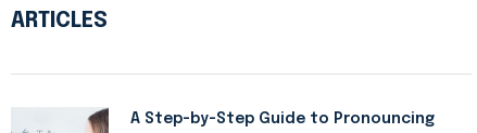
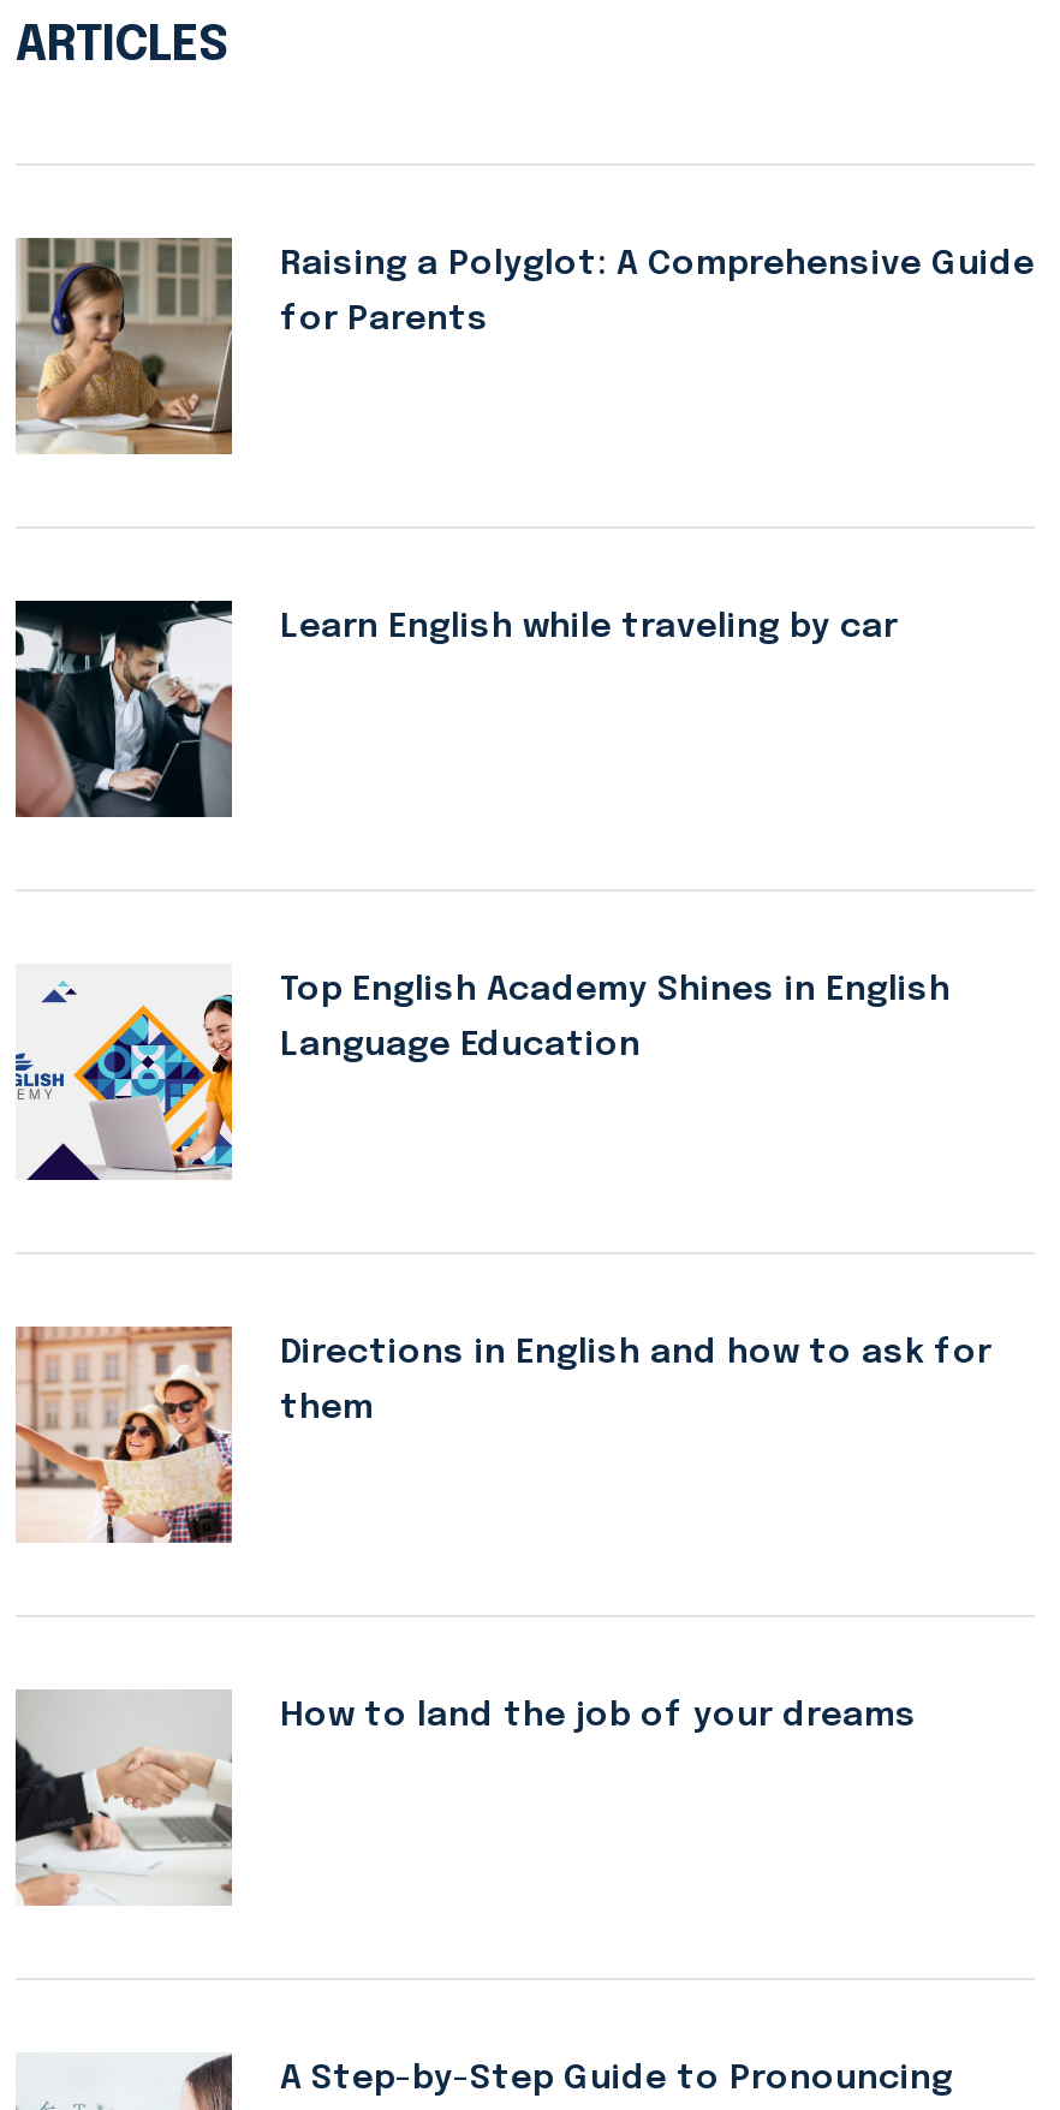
+ [image]
+ Raising a Polyglot: A Comprehensive Guide
+ for Parents

+ [image]
+ Learn English while traveling by car

+ [image]
+ Directions in English and how to ask for
+ them

+ [image]
+ How to land the job of your dreams

+ [image]
+ Top English Academy Shines in English
+ Language Education
